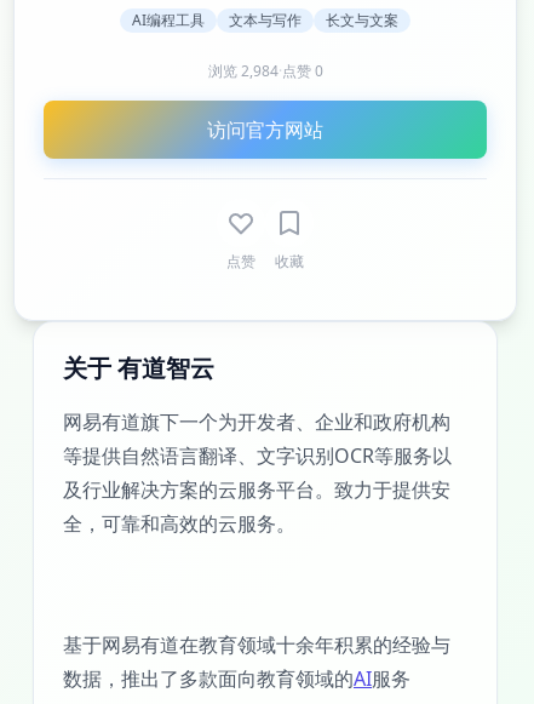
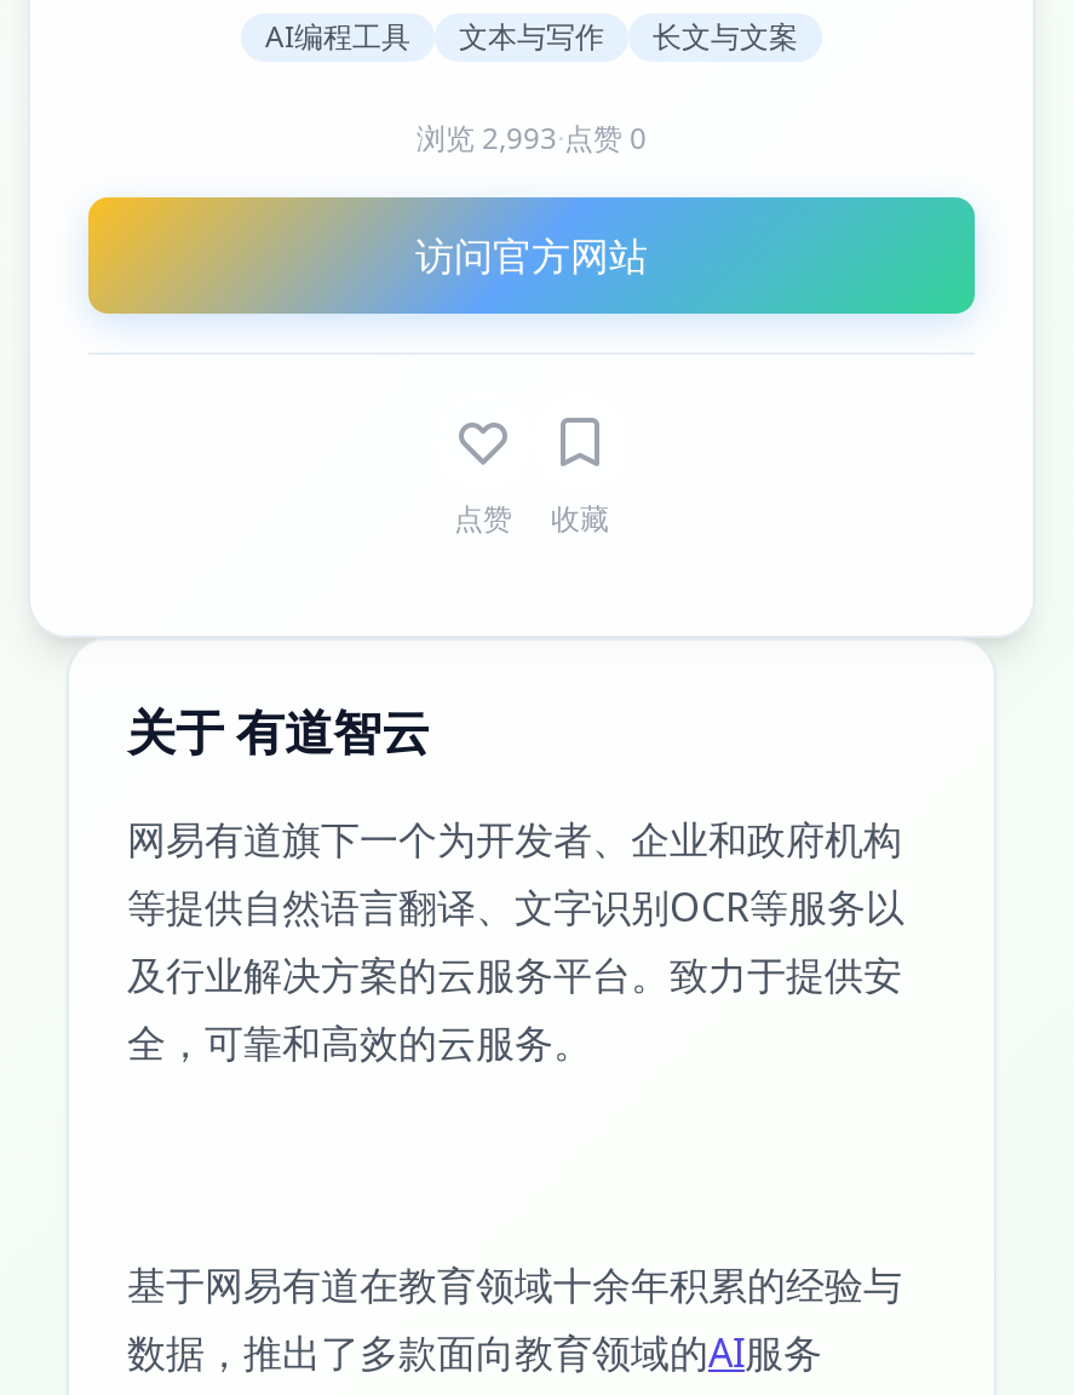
- 浏览2,984·点赞0
+ 浏览2,993·点赞0
